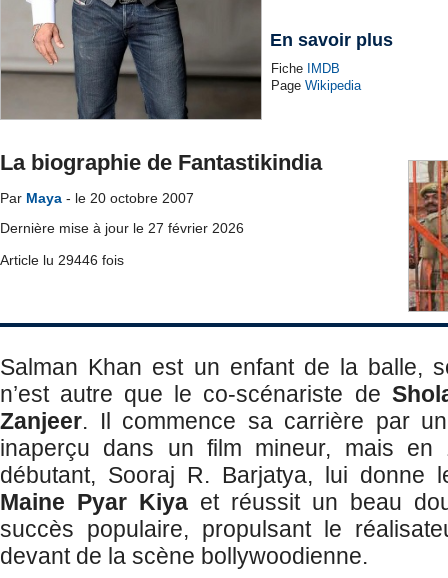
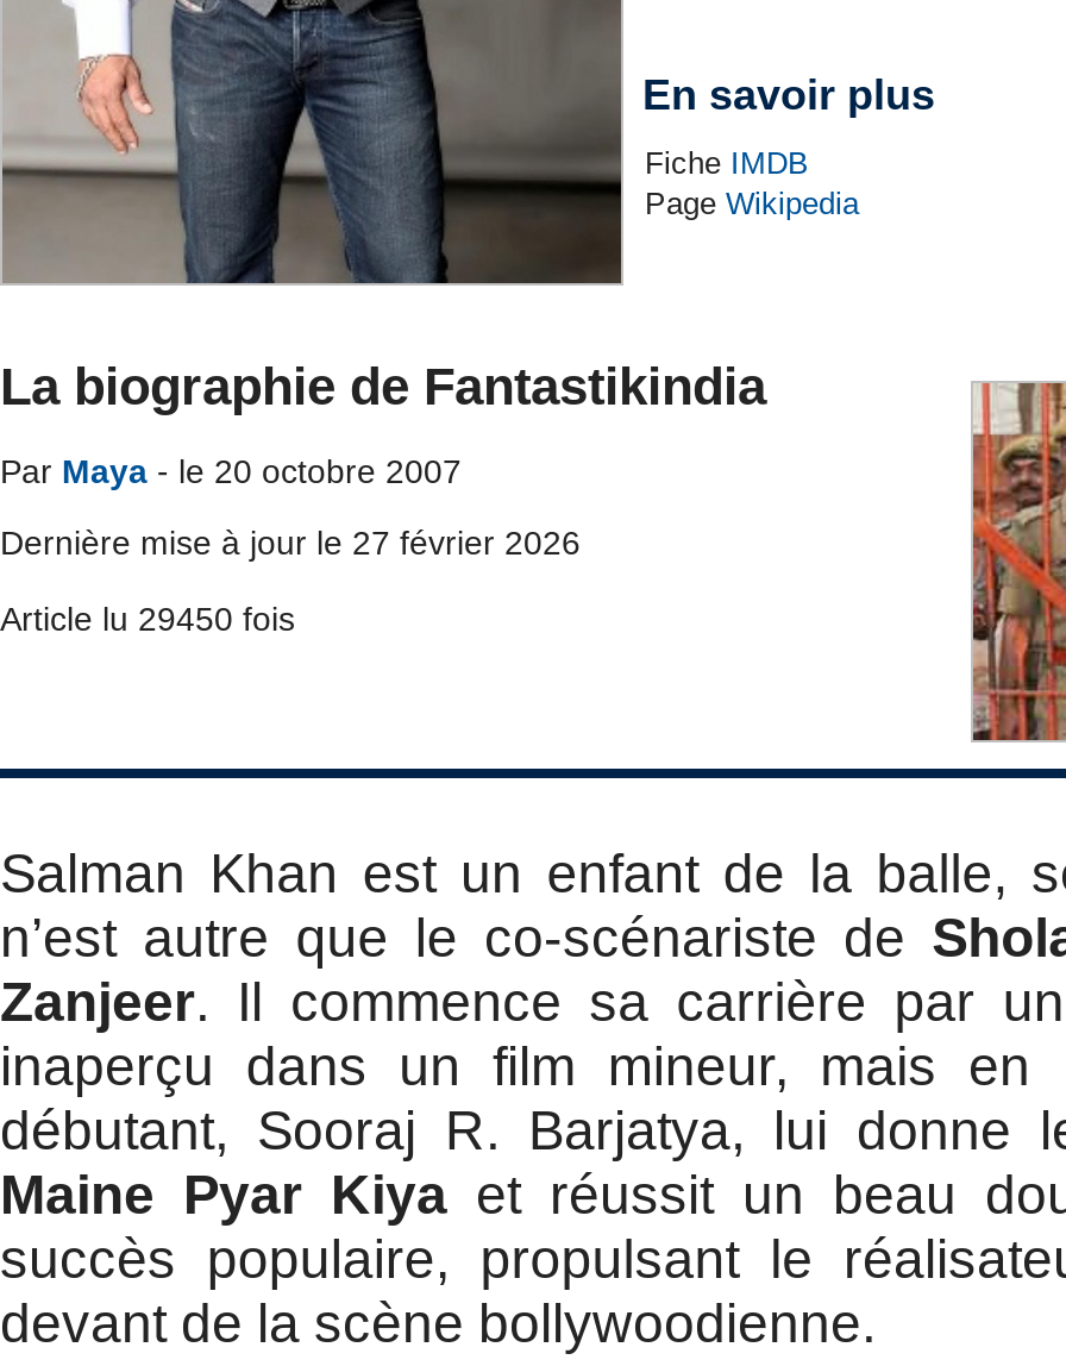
- Article lu 29446 fois
+ Article lu 29450 fois
